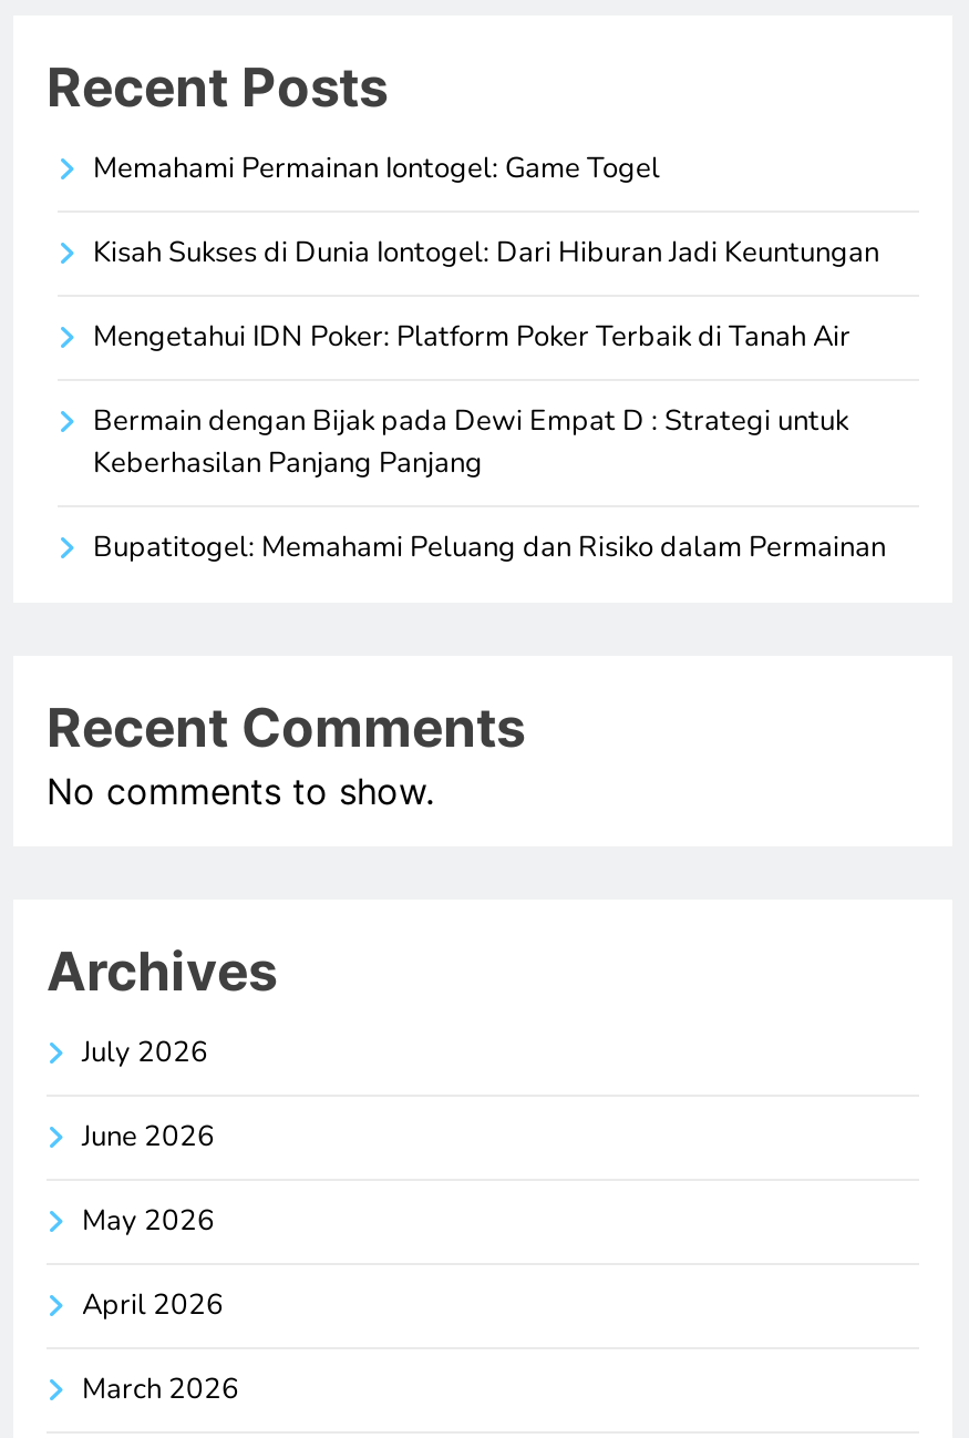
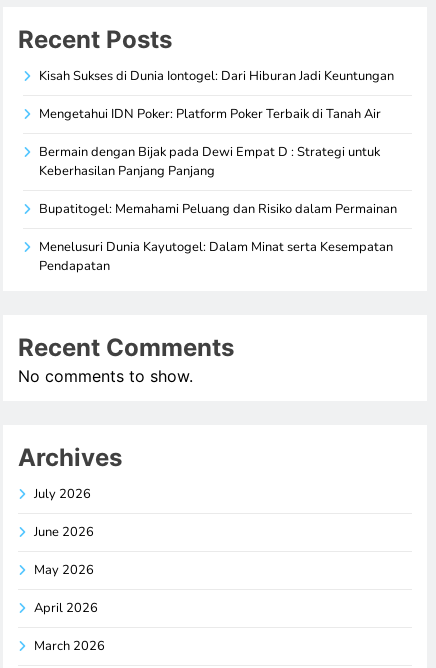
- Memahami Permainan Iontogel: Game Togel

moved up: Kisah Sukses di Dunia Iontogel: Dari Hiburan Jadi Keuntungan | Mengetahui IDN Poker: Platform Poker Terbaik di Tanah Air | Bermain dengan Bijak pada Dewi Empat D : Strategi untuk | Keberhasilan Panjang Panjang | Bupatitogel: Memahami Peluang dan Risiko dalam Permainan

+ Menelusuri Dunia Kayutogel: Dalam Minat serta Kesempatan
+ Pendapatan
